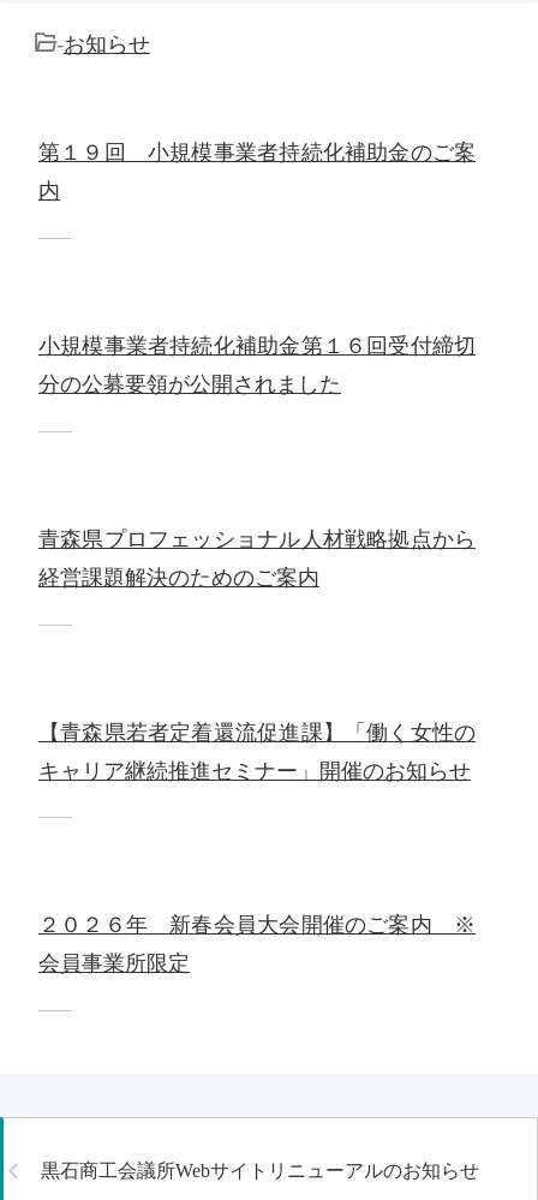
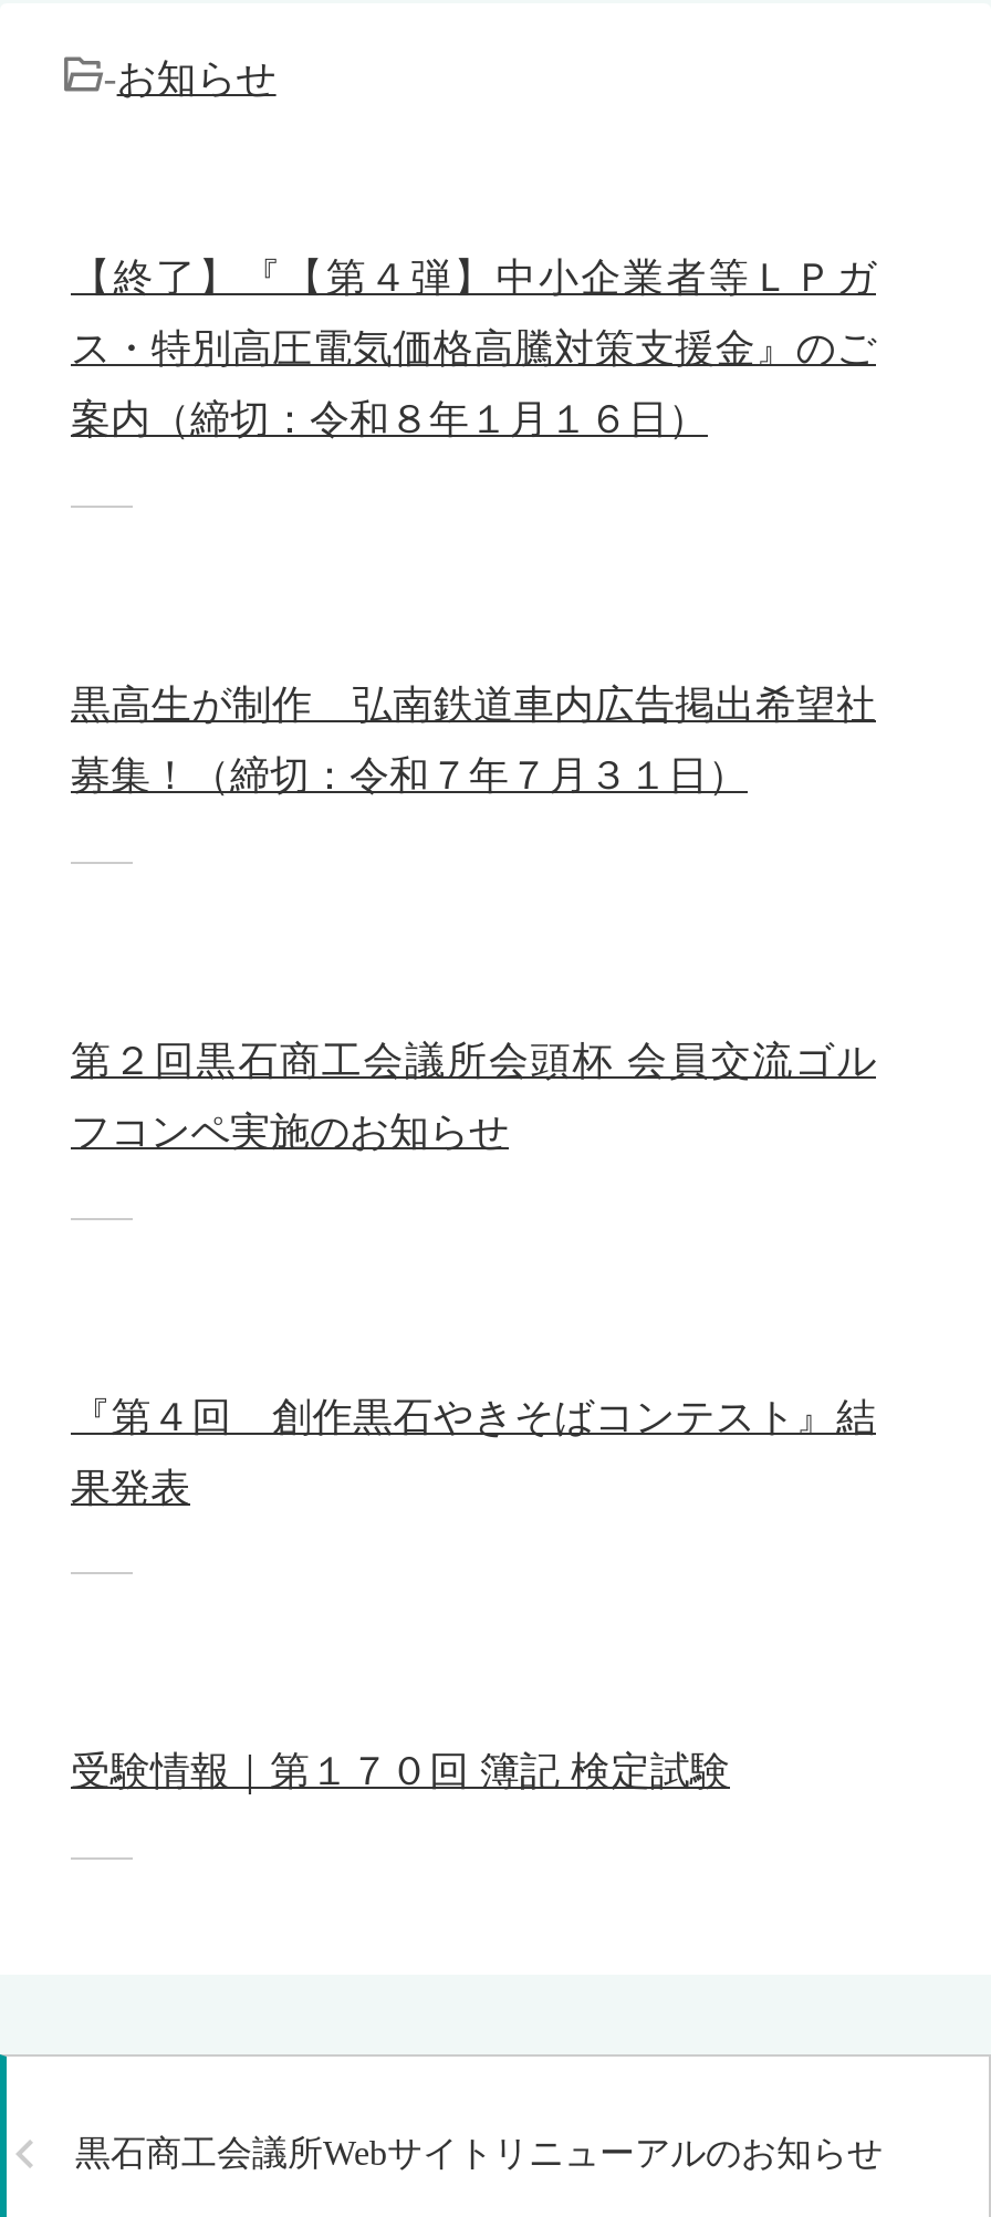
- 第１９回 小規模事業者持続化補助金のご案
+ 【終了】『【第４弾】中小企業者等ＬＰガ

- 内
+ ス・特別高圧電気価格高騰対策支援金』のご

- 小規模事業者持続化補助金第１６回受付締切
+ 案内（締切：令和８年１月１６日）

- 分の公募要領が公開されました
+ 黒高生が制作 弘南鉄道車内広告掲出希望社

- 青森県プロフェッショナル人材戦略拠点から
+ 募集！（締切：令和７年７月３１日）

- 経営課題解決のためのご案内
+ 第２回黒石商工会議所会頭杯 会員交流ゴル

- 【青森県若者定着還流促進課】「働く女性の
+ フコンペ実施のお知らせ

- キャリア継続推進セミナー」開催のお知らせ
+ 『第４回 創作黒石やきそばコンテスト』結

- ２０２６年 新春会員大会開催のご案内 ※
+ 果発表

- 会員事業所限定
+ 受験情報｜第１７０回 簿記 検定試験
